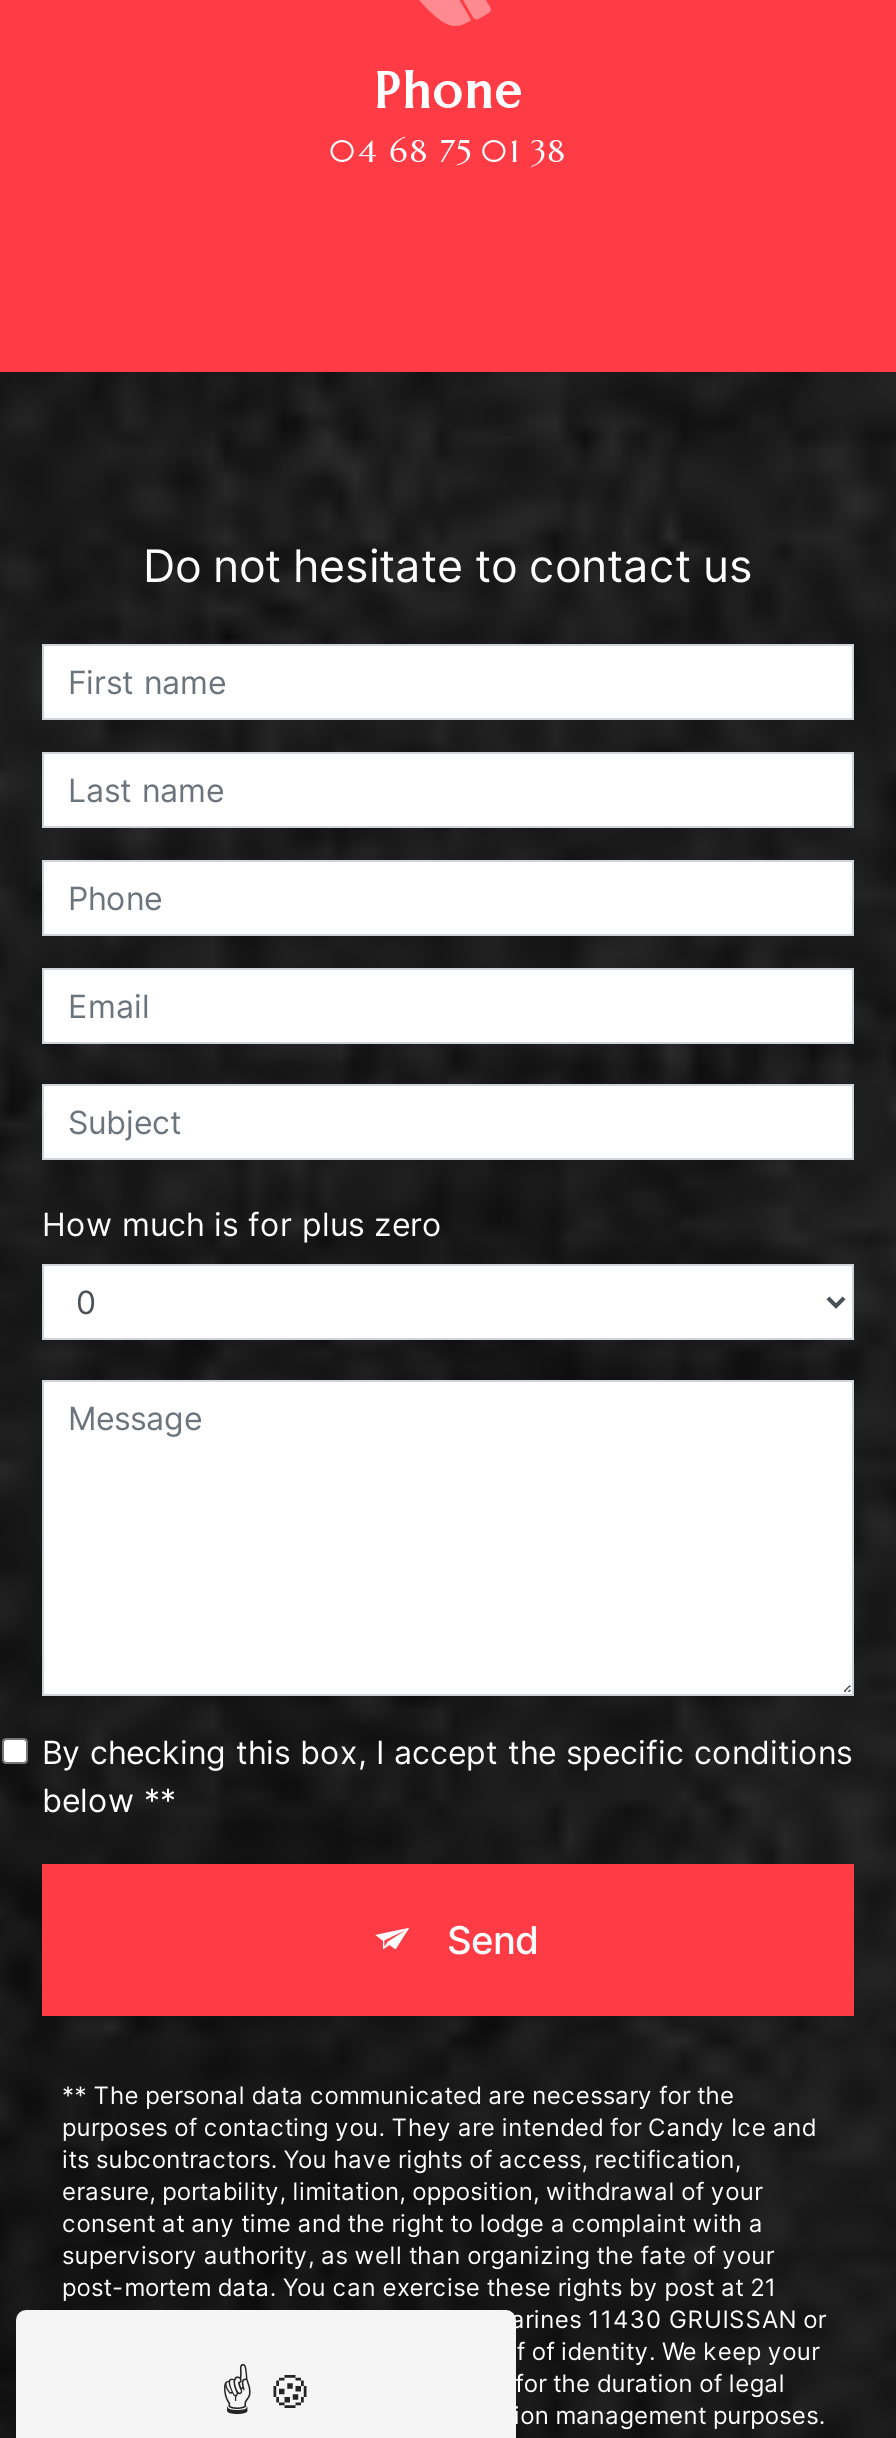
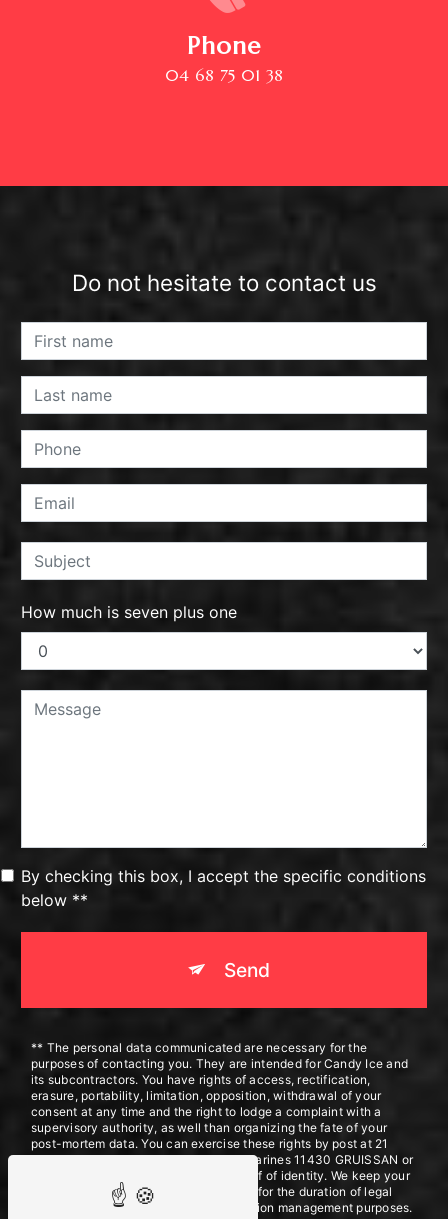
- How much is for plus zero
+ How much is seven plus one
